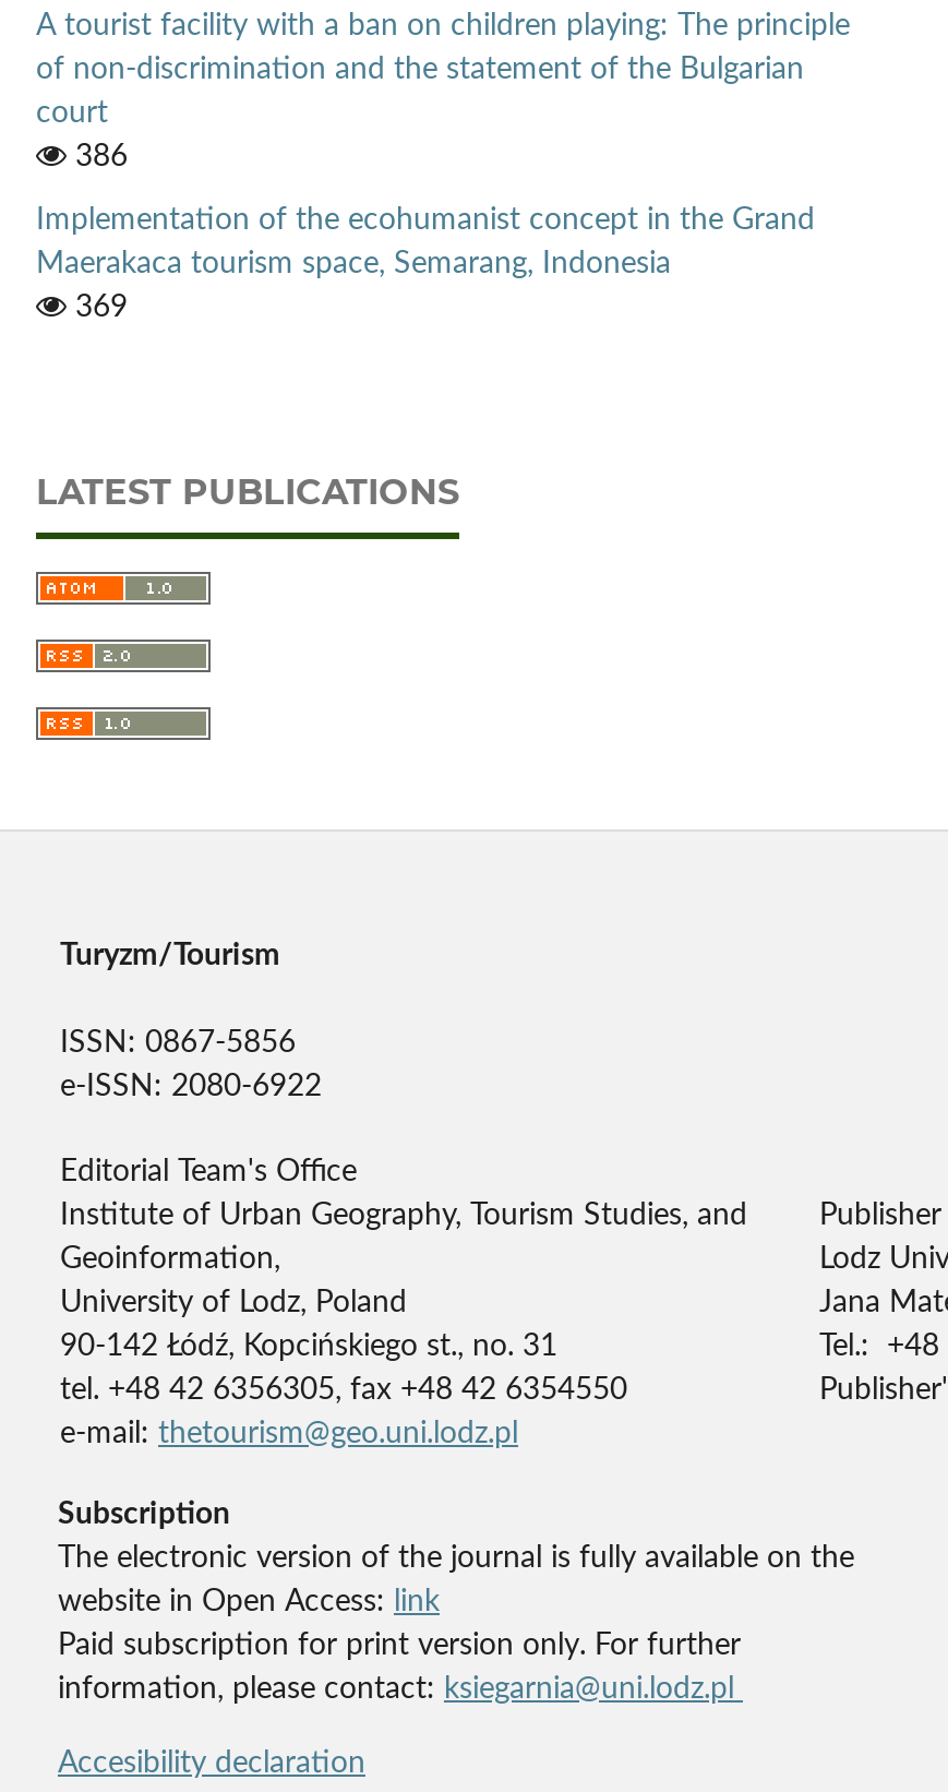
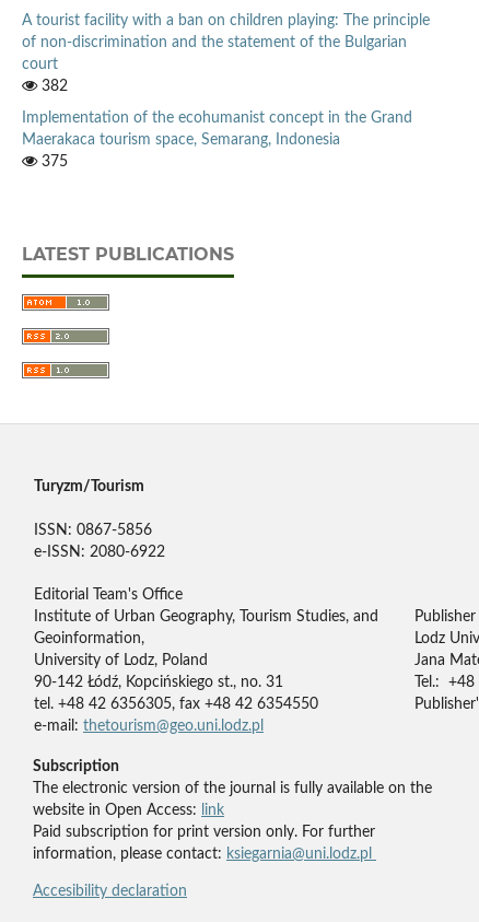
- 386
+ 382

- 369
+ 375
